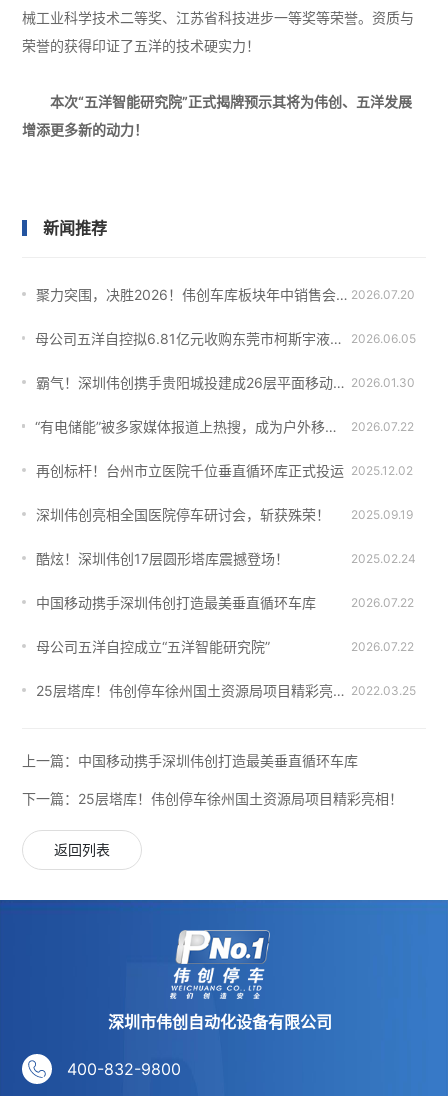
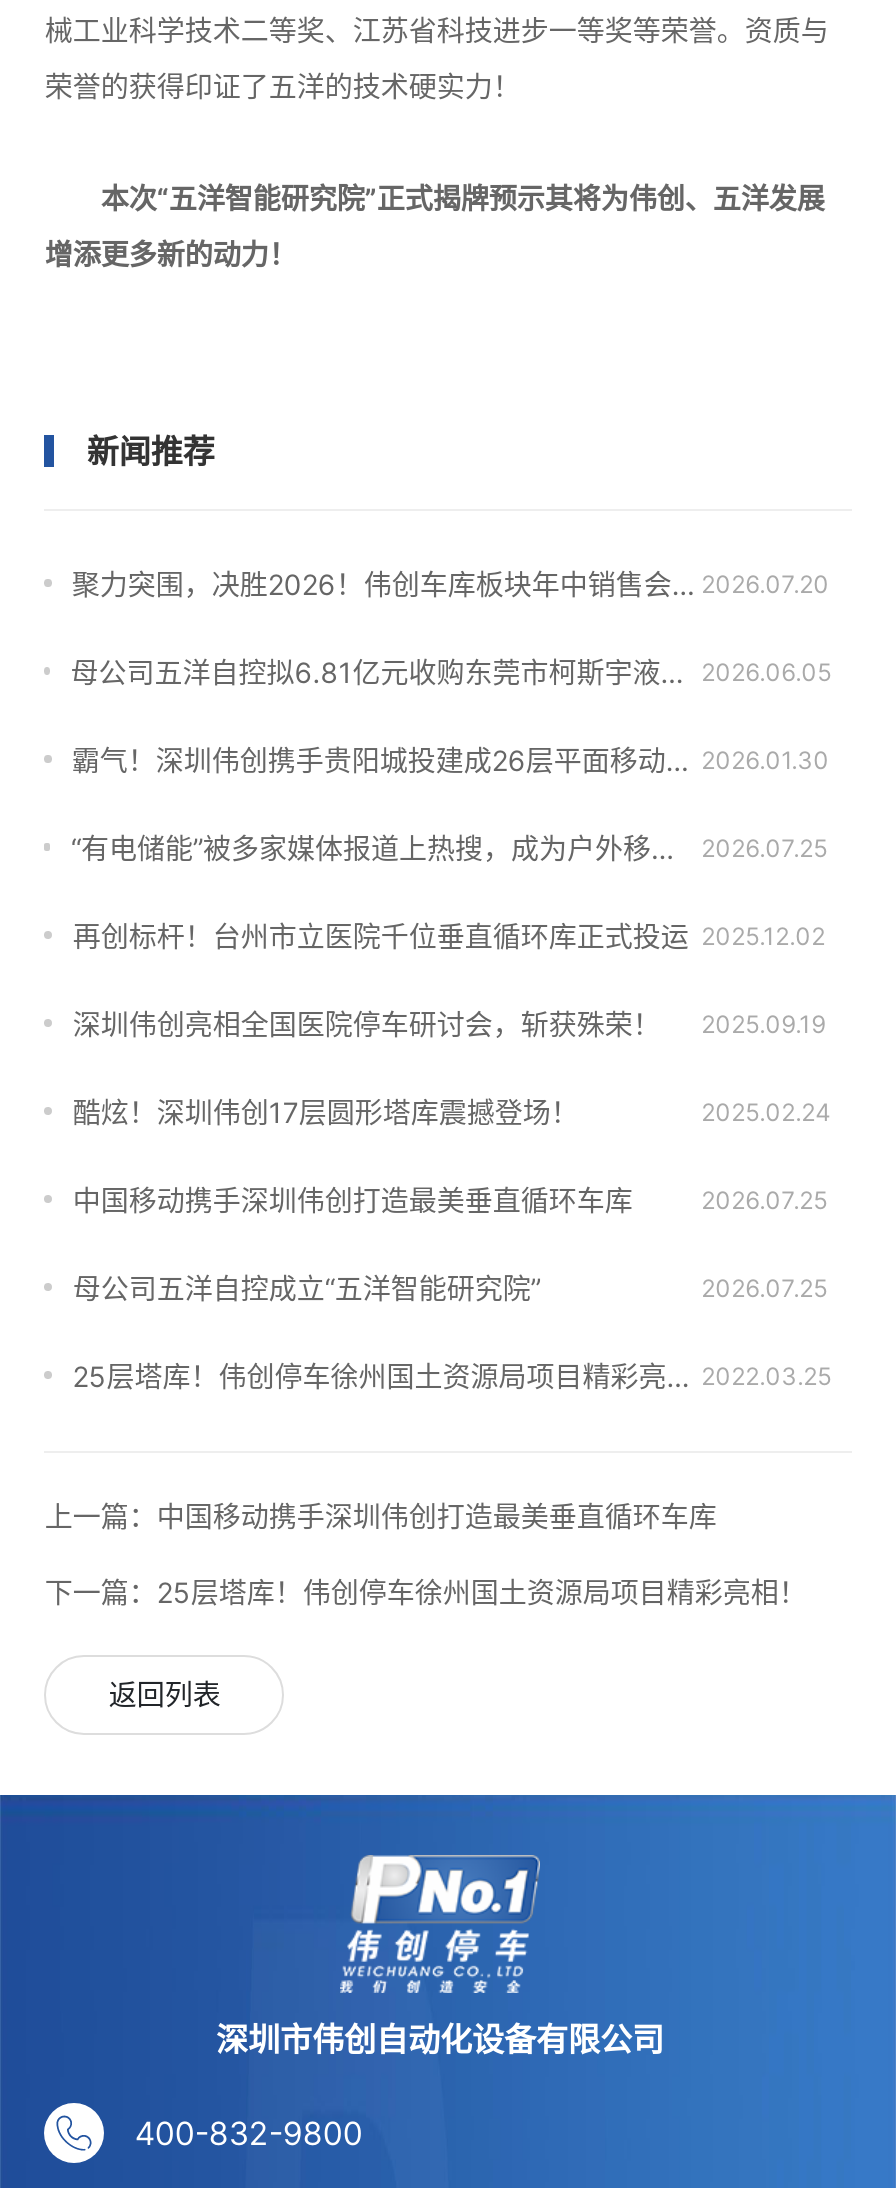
- 2026.07.22
+ 2026.07.25

- 2026.07.22
+ 2026.07.25

- 2026.07.22
+ 2026.07.25
